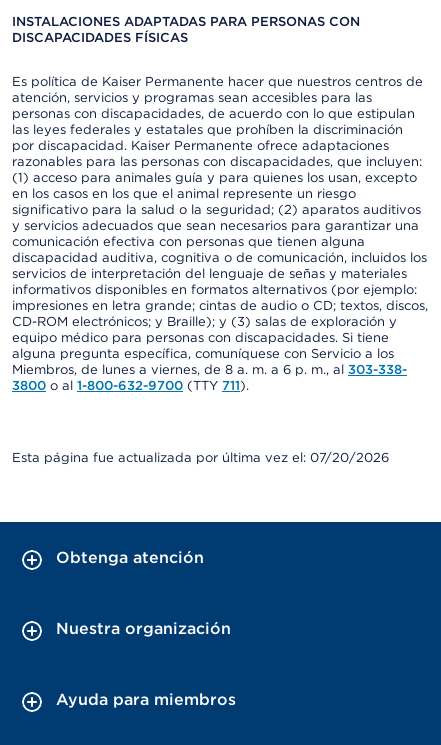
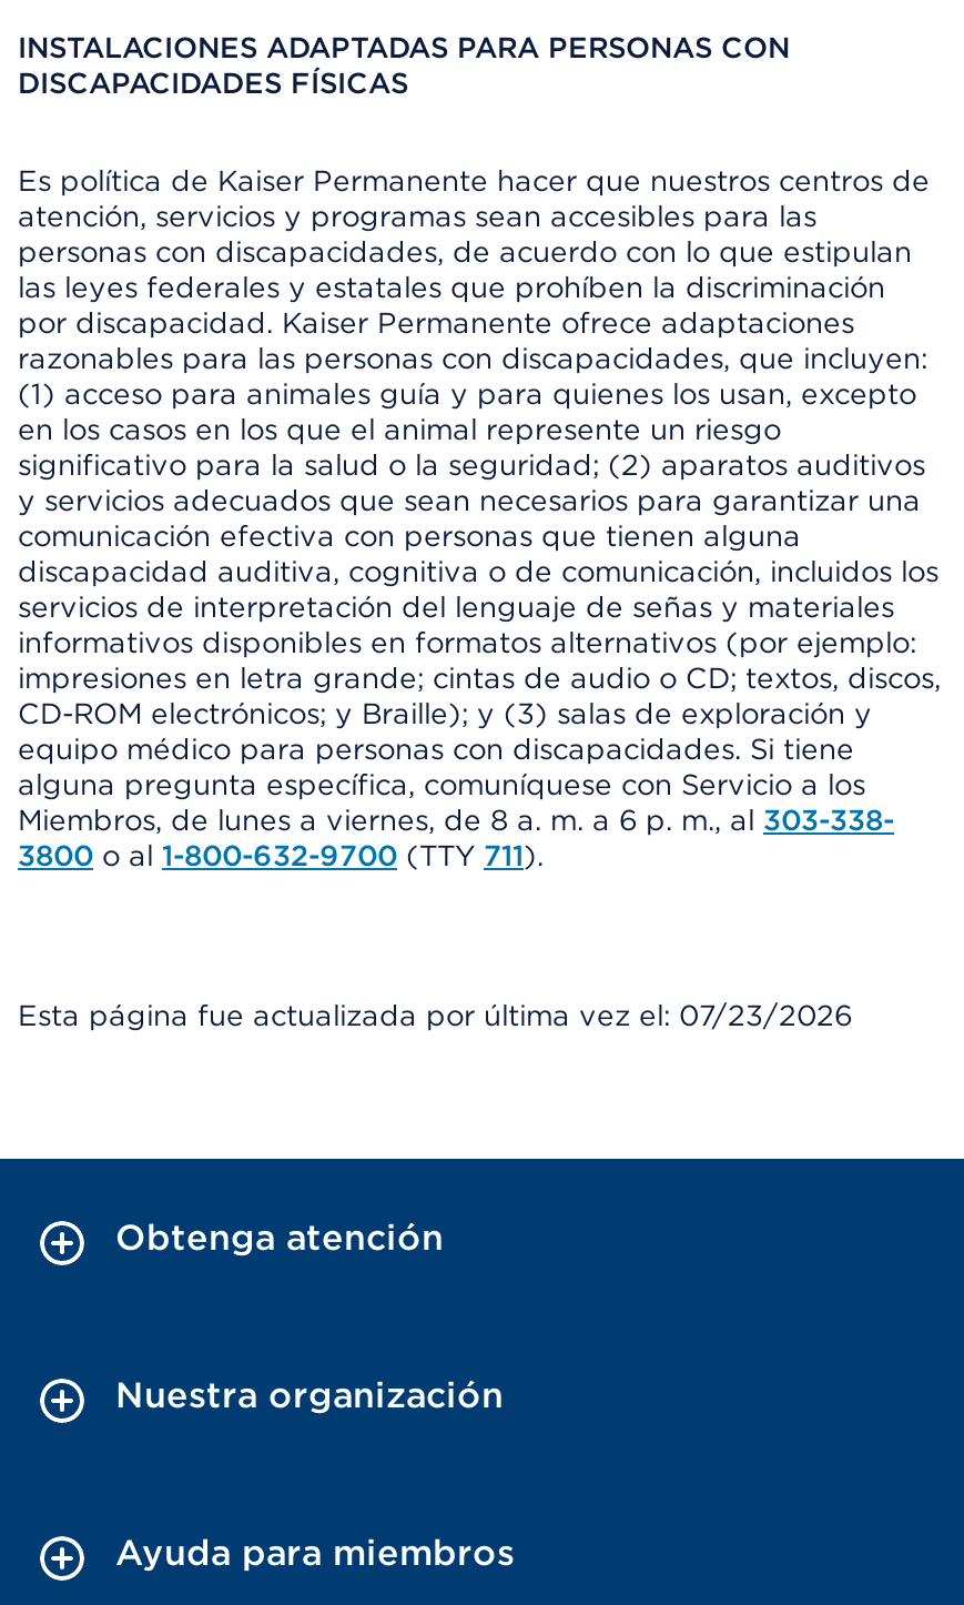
- Esta página fue actualizada por última vez el: 07/20/2026
+ Esta página fue actualizada por última vez el: 07/23/2026
